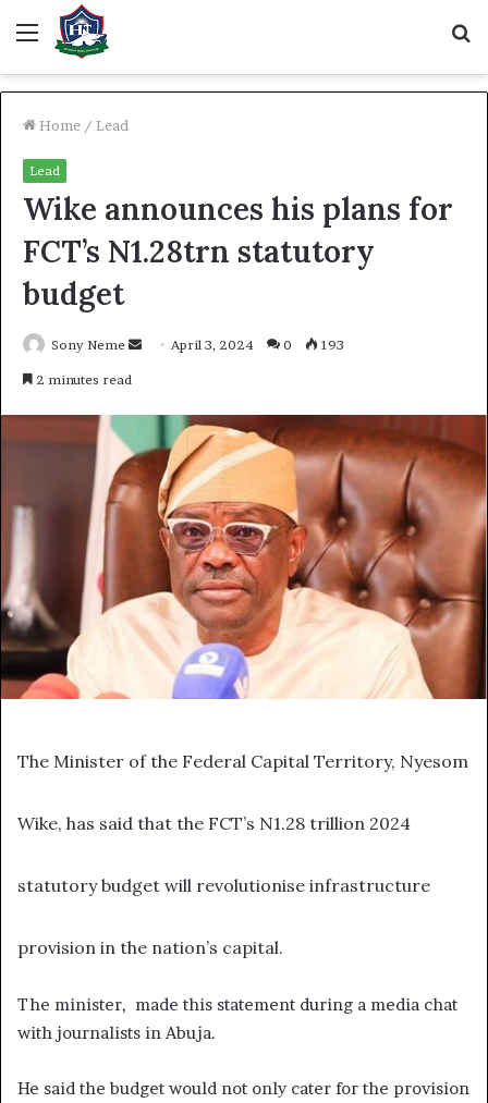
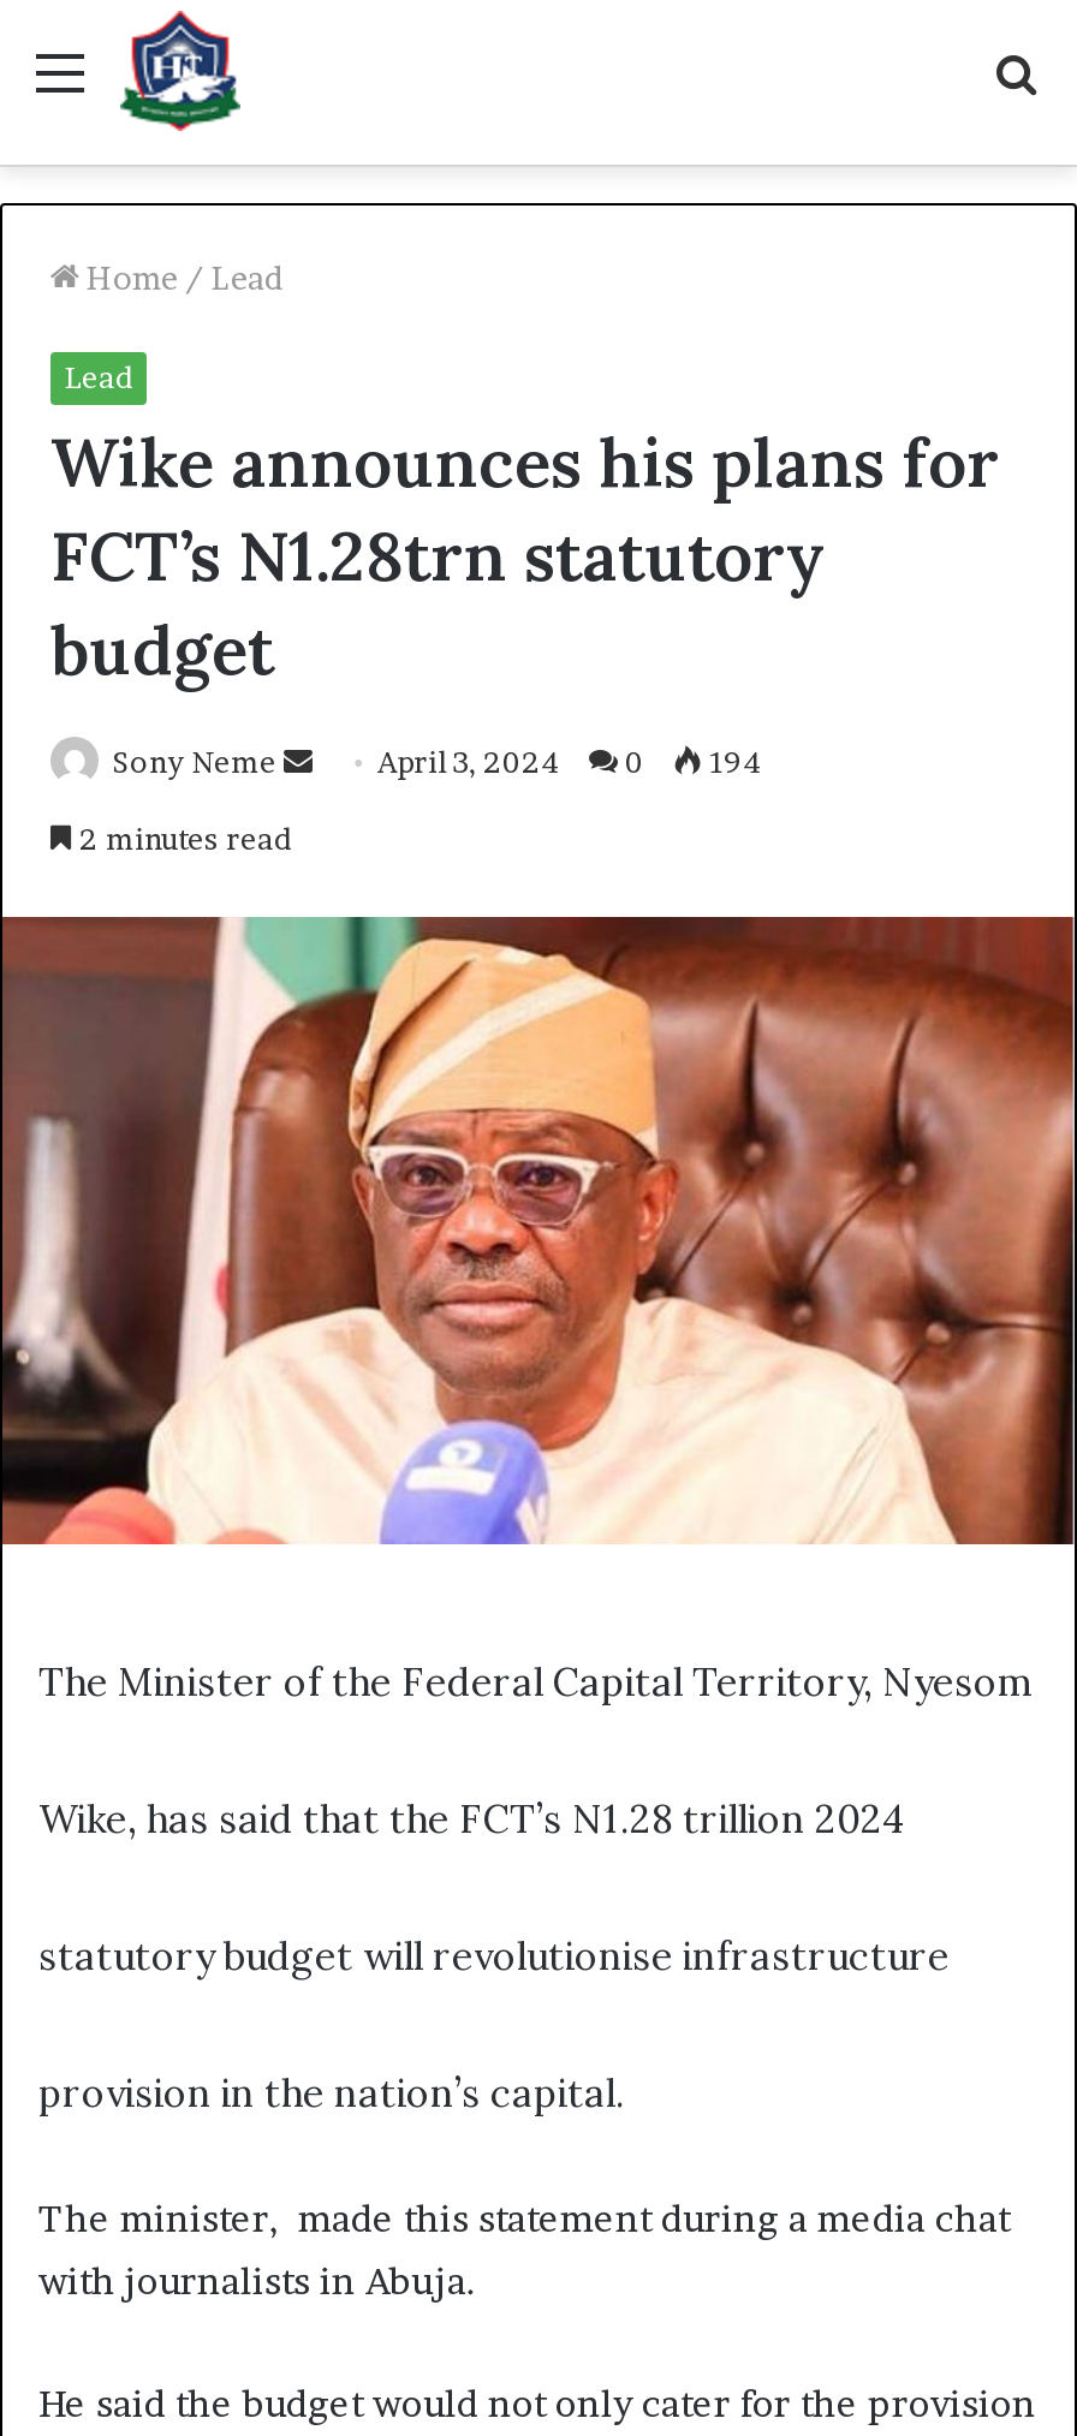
- 193
+ 194
